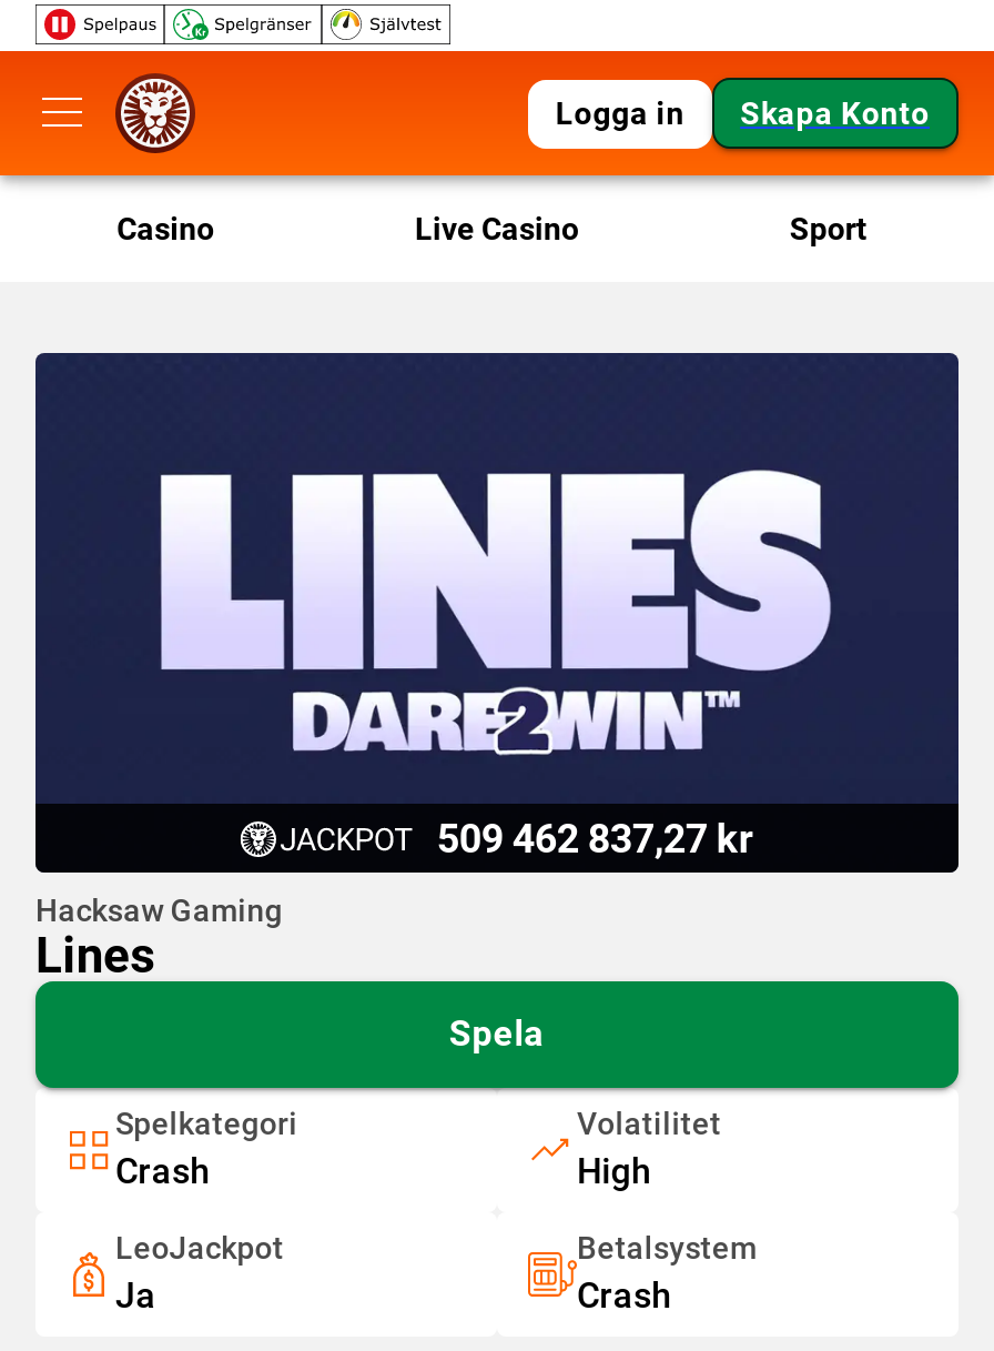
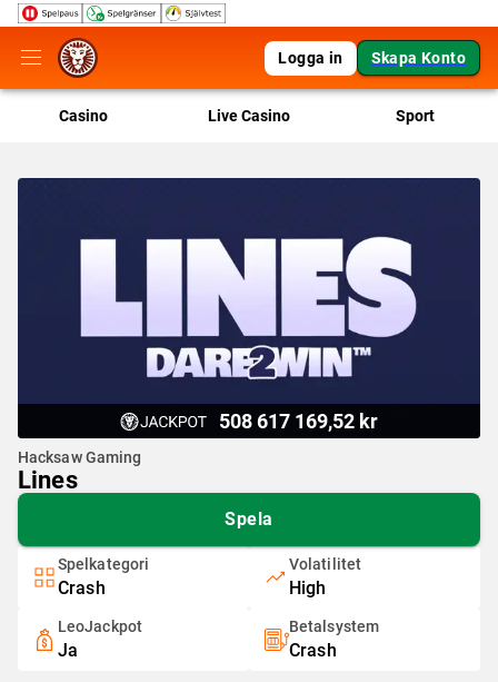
- 509 462 837,27 kr
+ 508 617 169,52 kr
